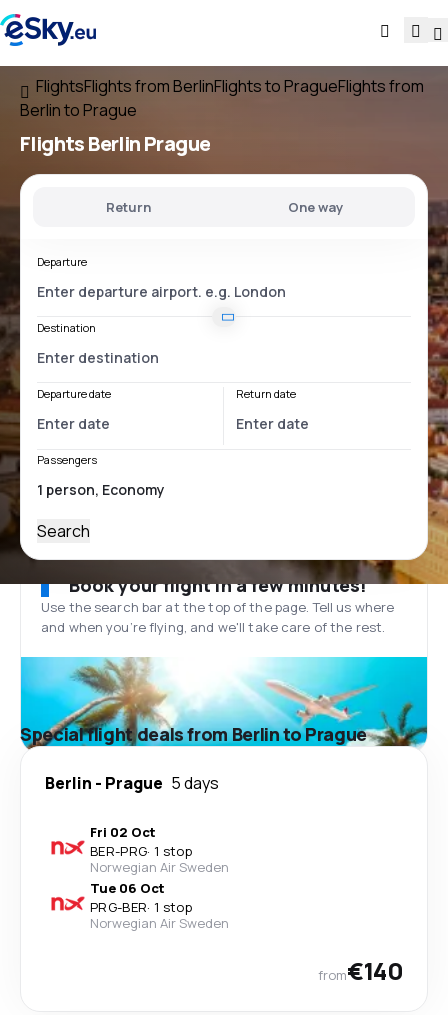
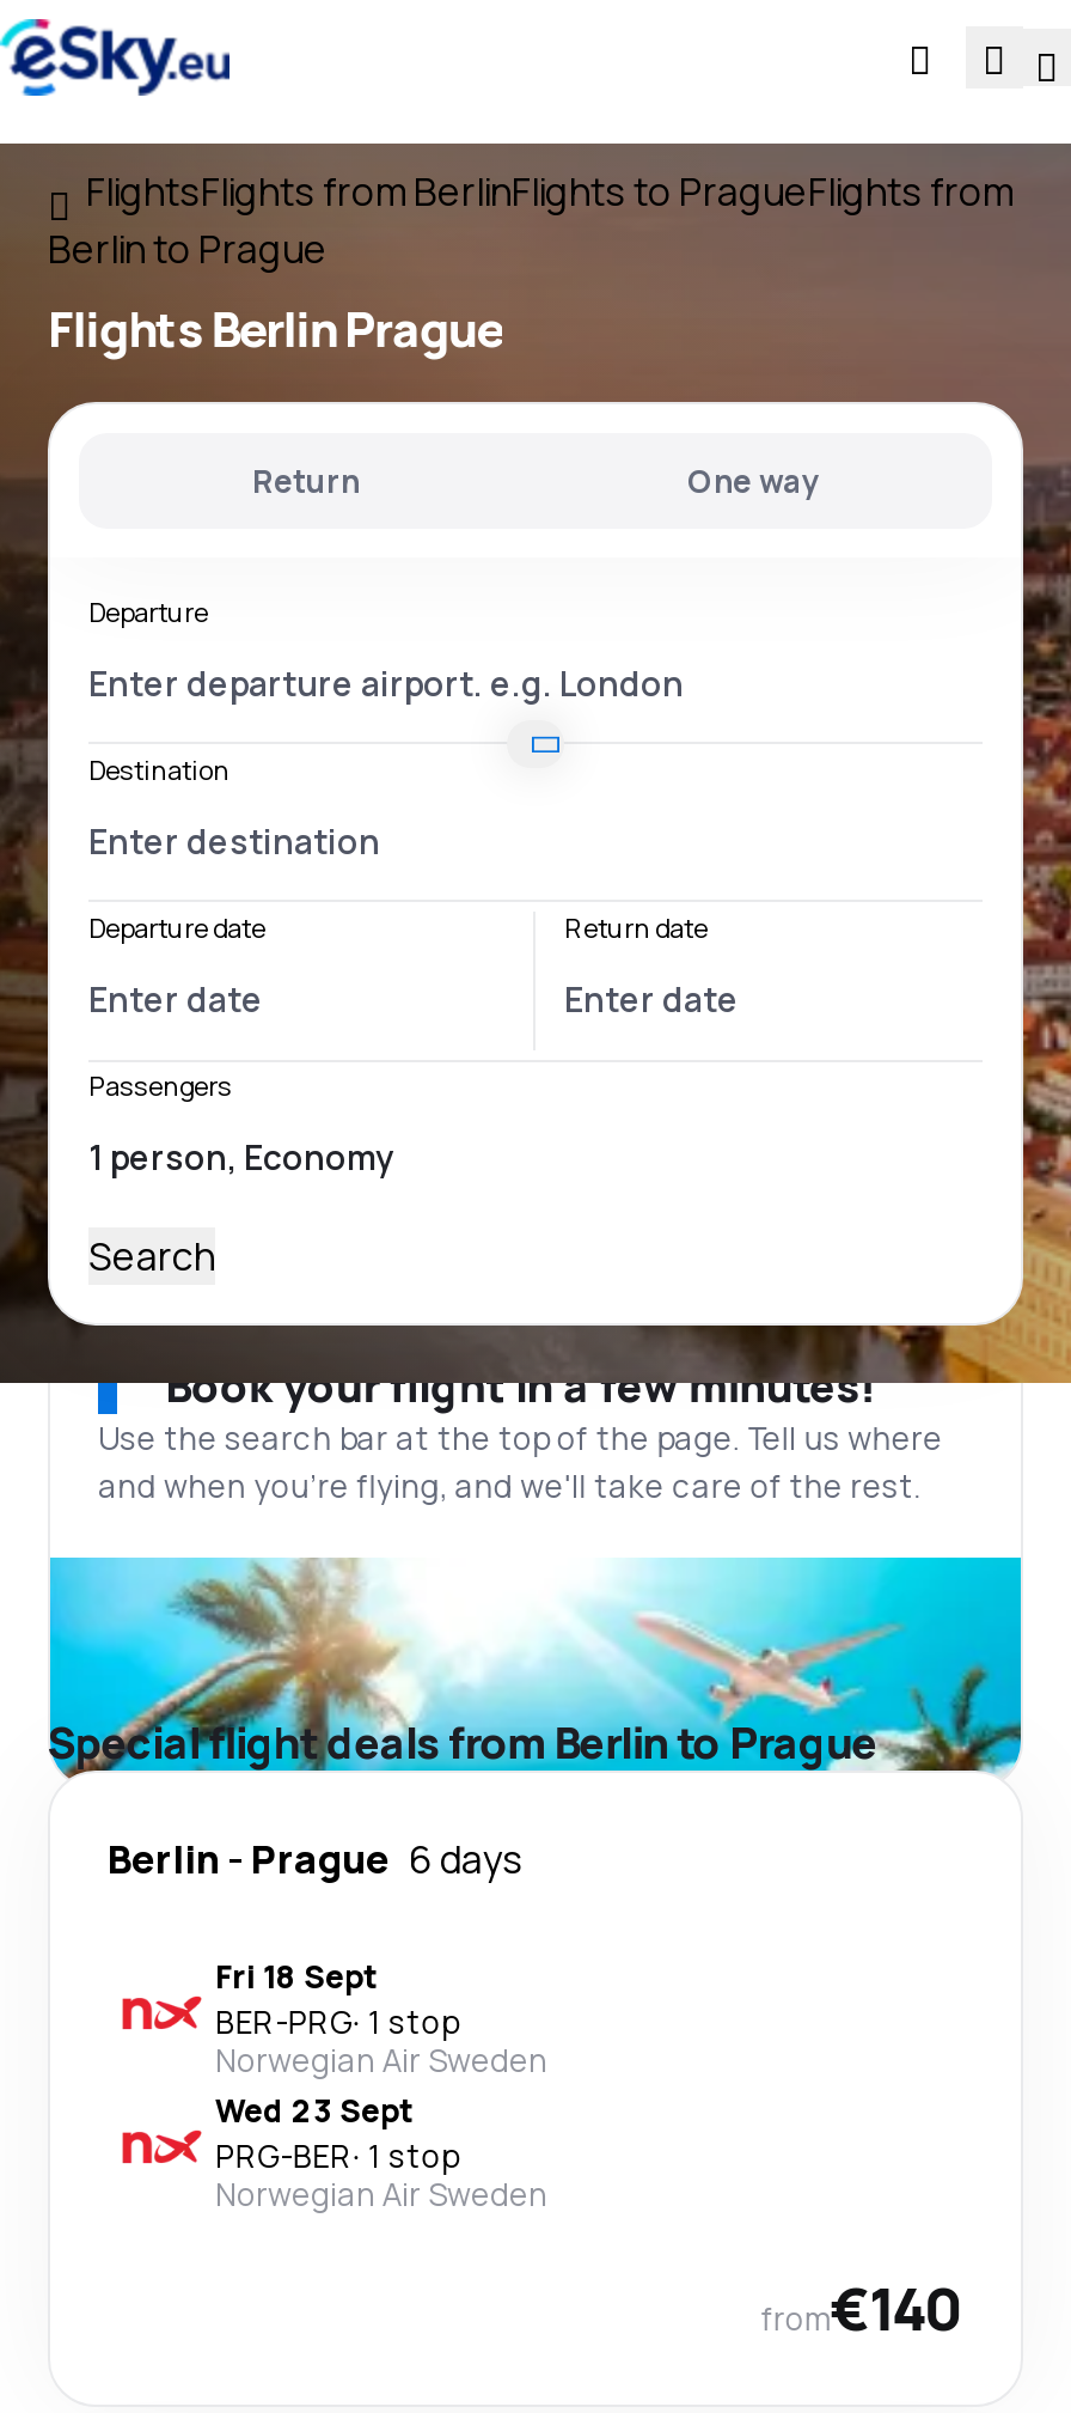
- Berlin - Prague 5 days
+ Berlin - Prague 6 days

- Fri 02 Oct
+ Fri 18 Sept

- Tue 06 Oct
+ Wed 23 Sept
